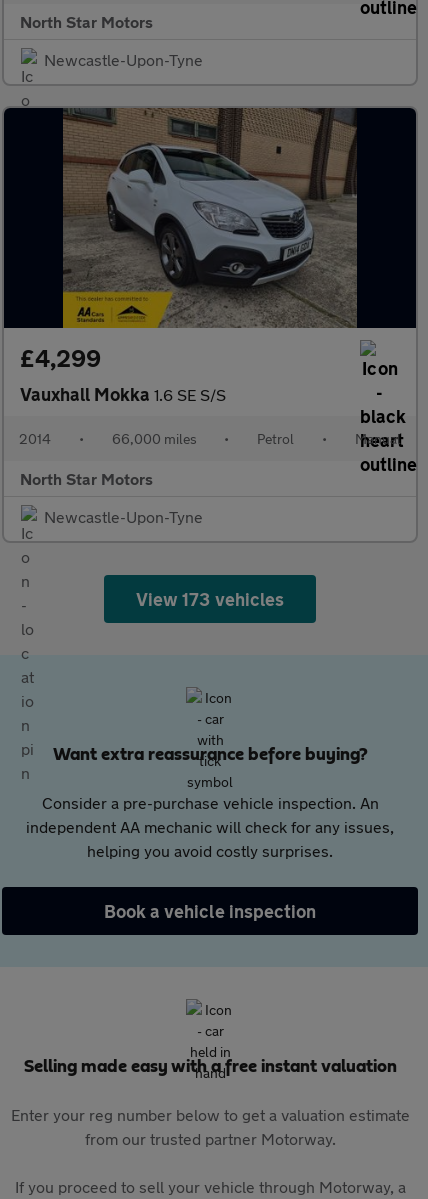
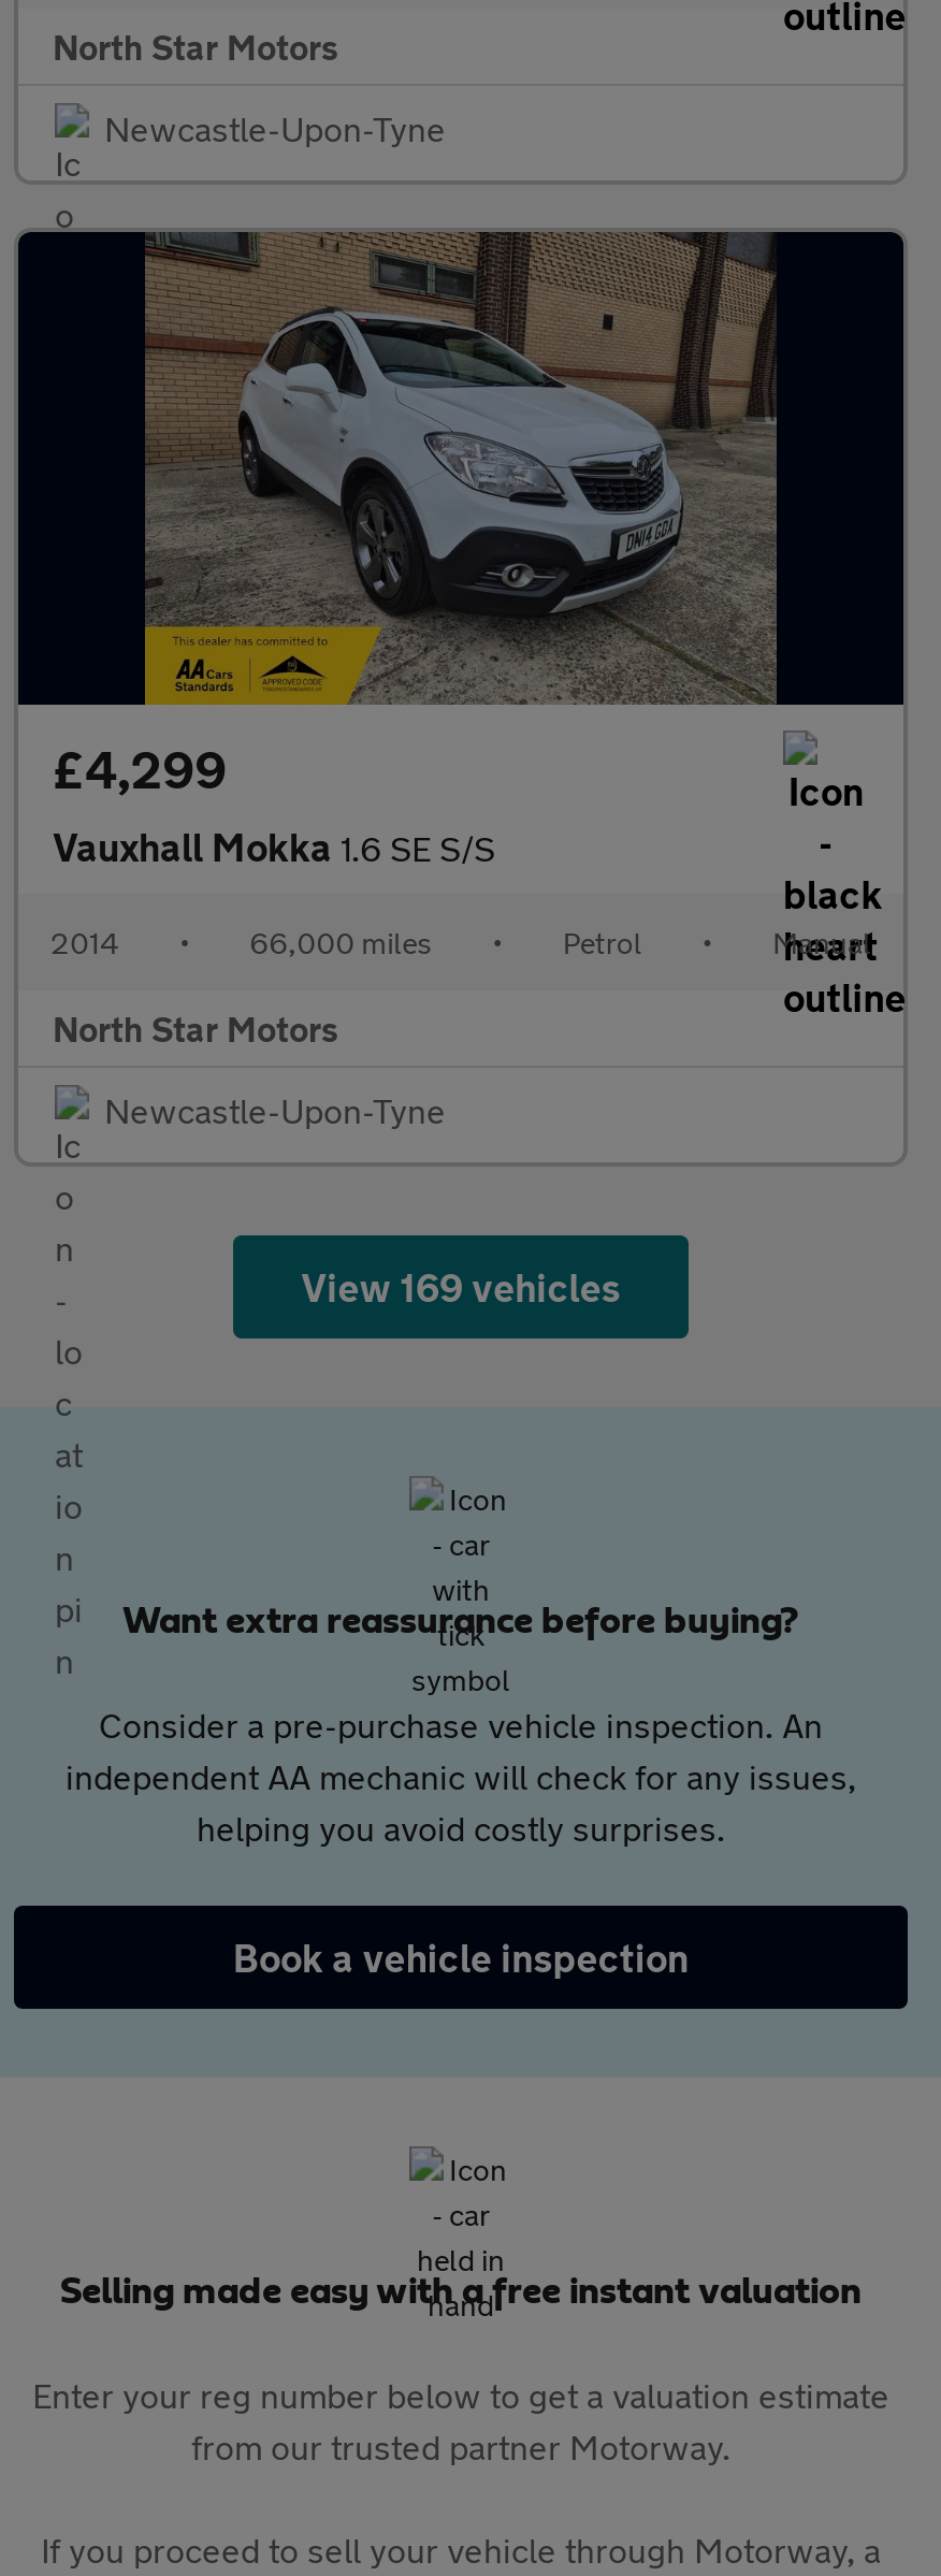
- View 173 vehicles
+ View 169 vehicles
